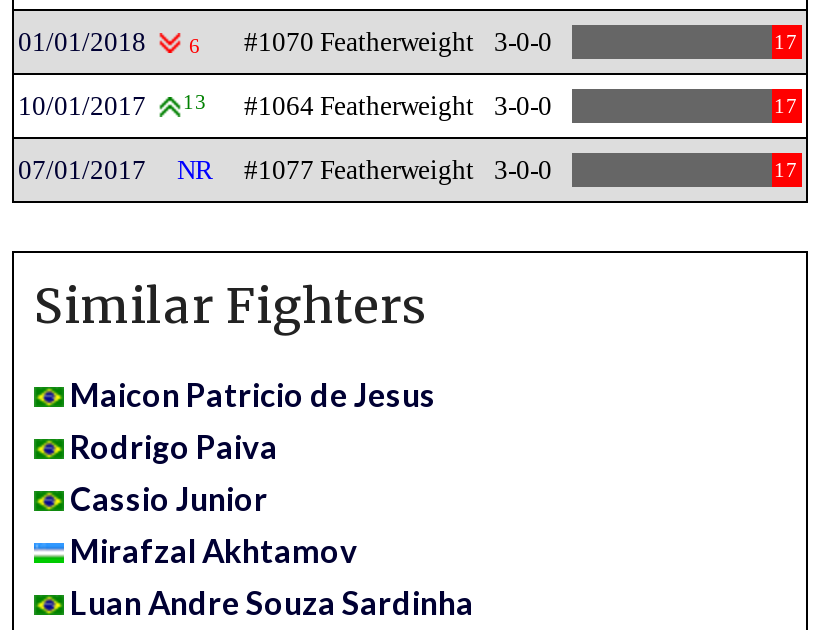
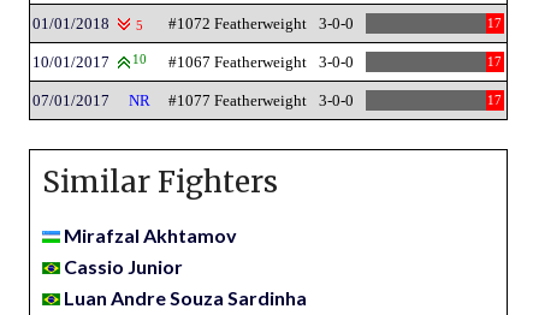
- 6
+ 5

- #1070 Featherweight
+ #1072 Featherweight

- 13
+ 10

- #1064 Featherweight
+ #1067 Featherweight

- Maicon Patricio de Jesus
- Rodrigo Paiva

moved down: Cassio Junior

moved up: Mirafzal Akhtamov
